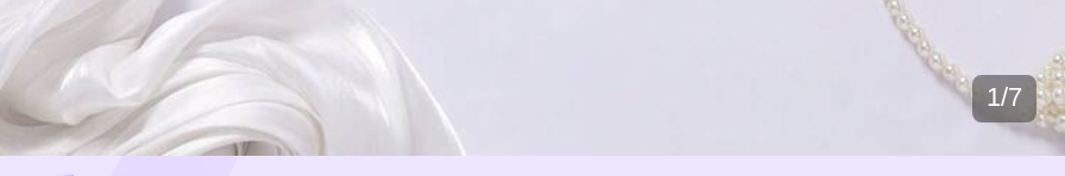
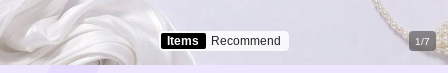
+ Items
+ Recommend
